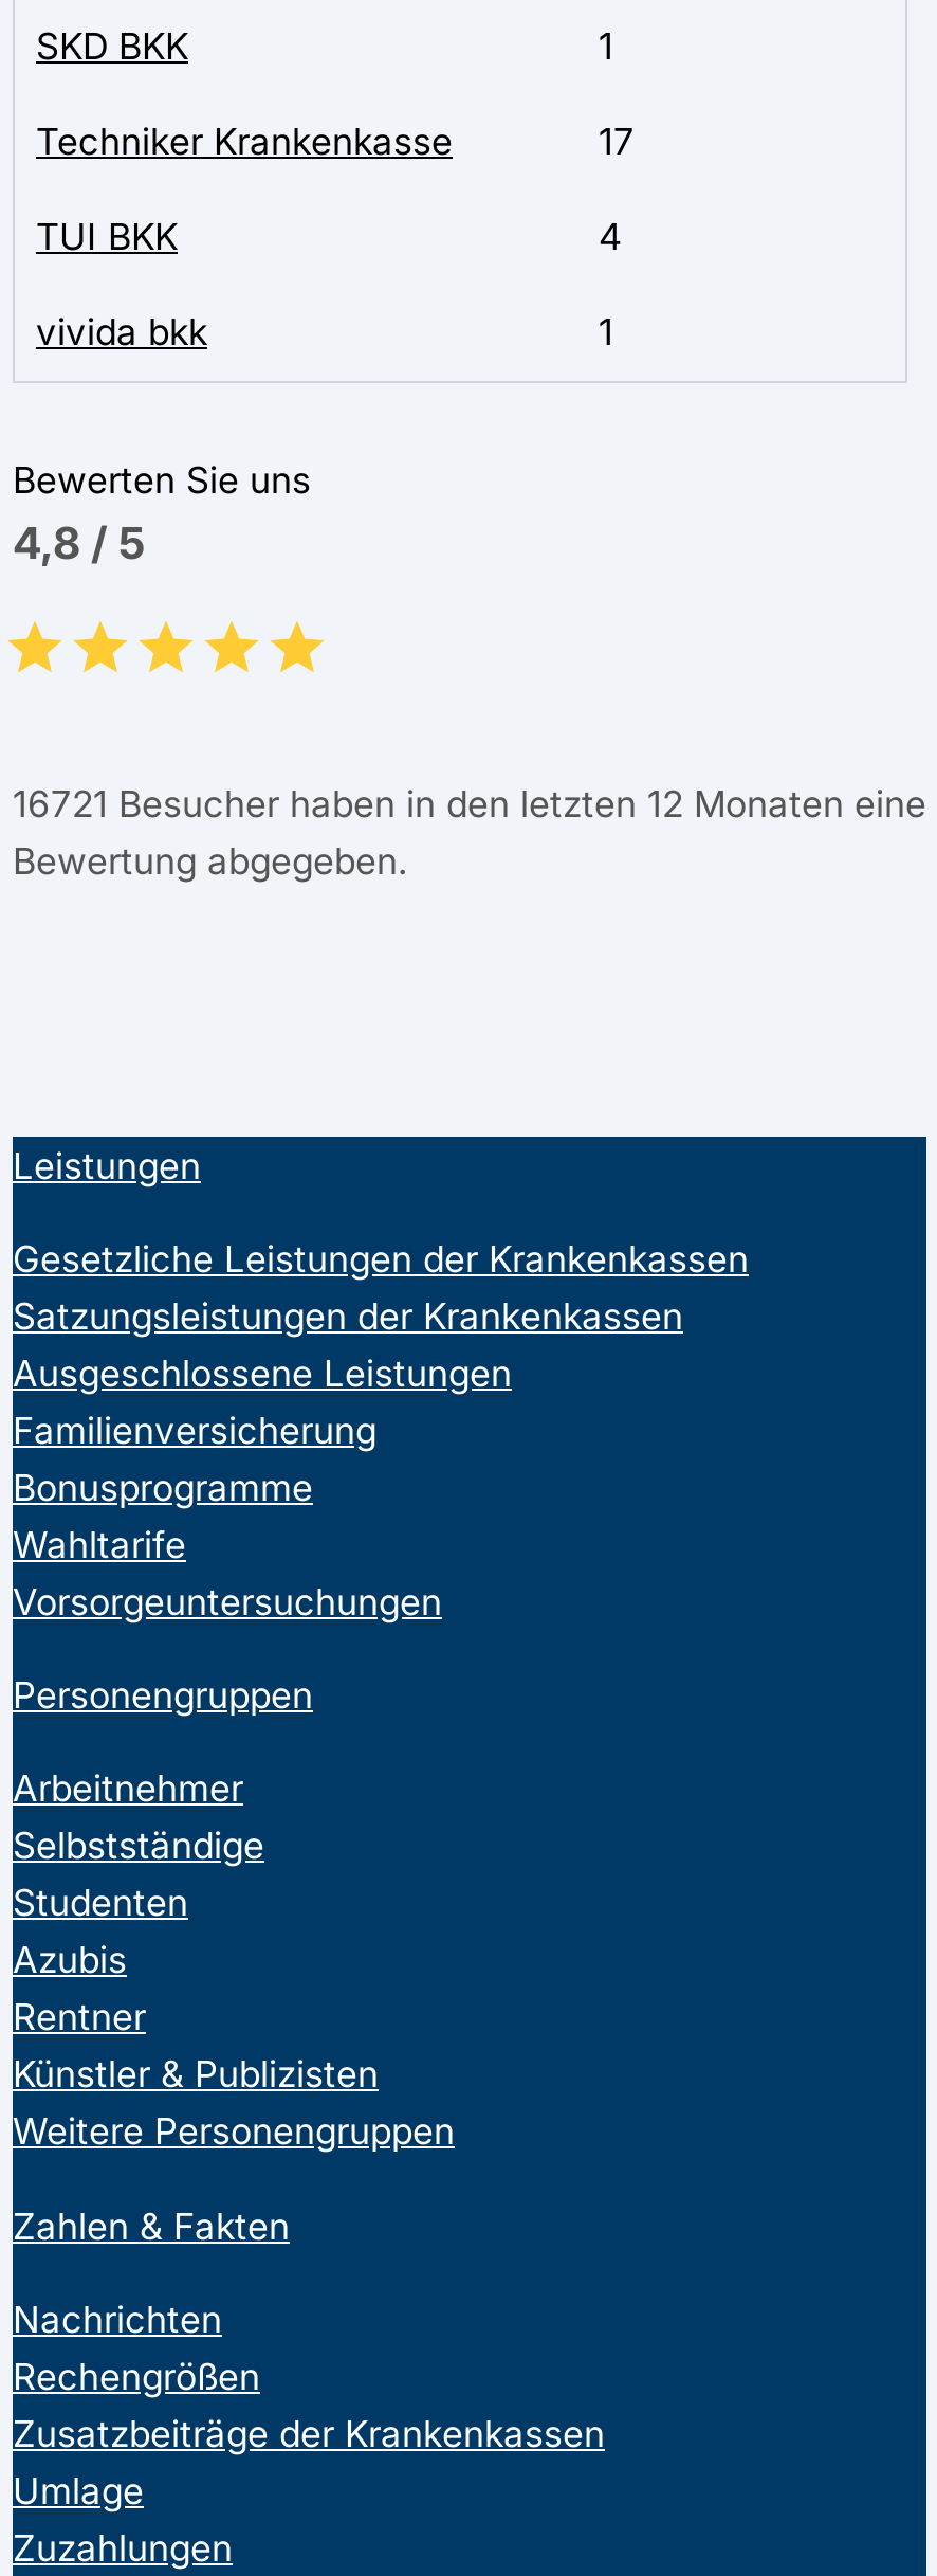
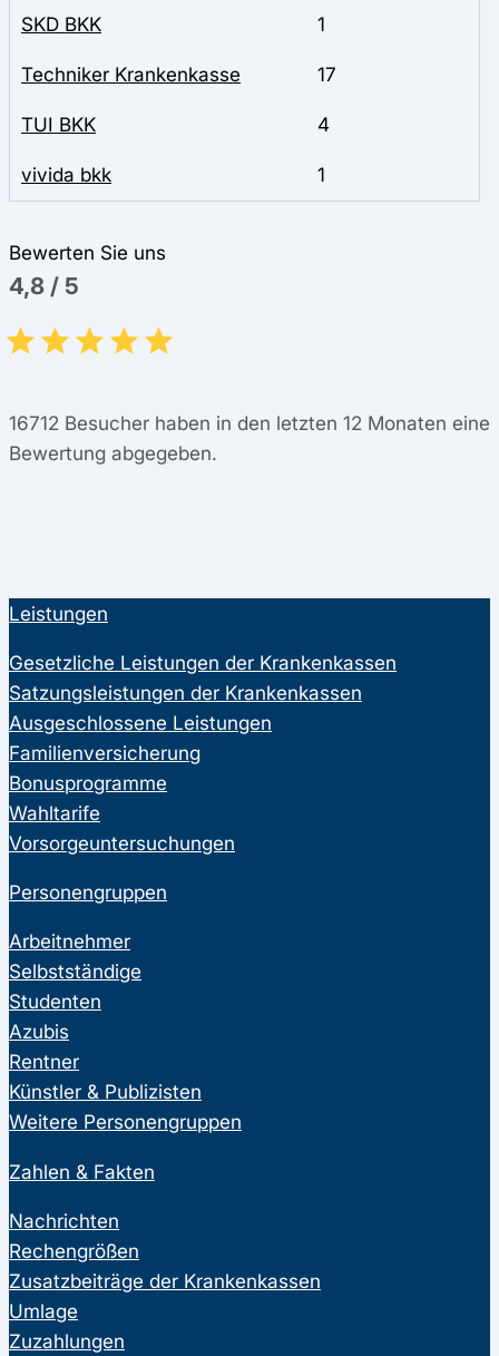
- 16721 Besucher haben in den letzten 12 Monaten eine
+ 16712 Besucher haben in den letzten 12 Monaten eine
